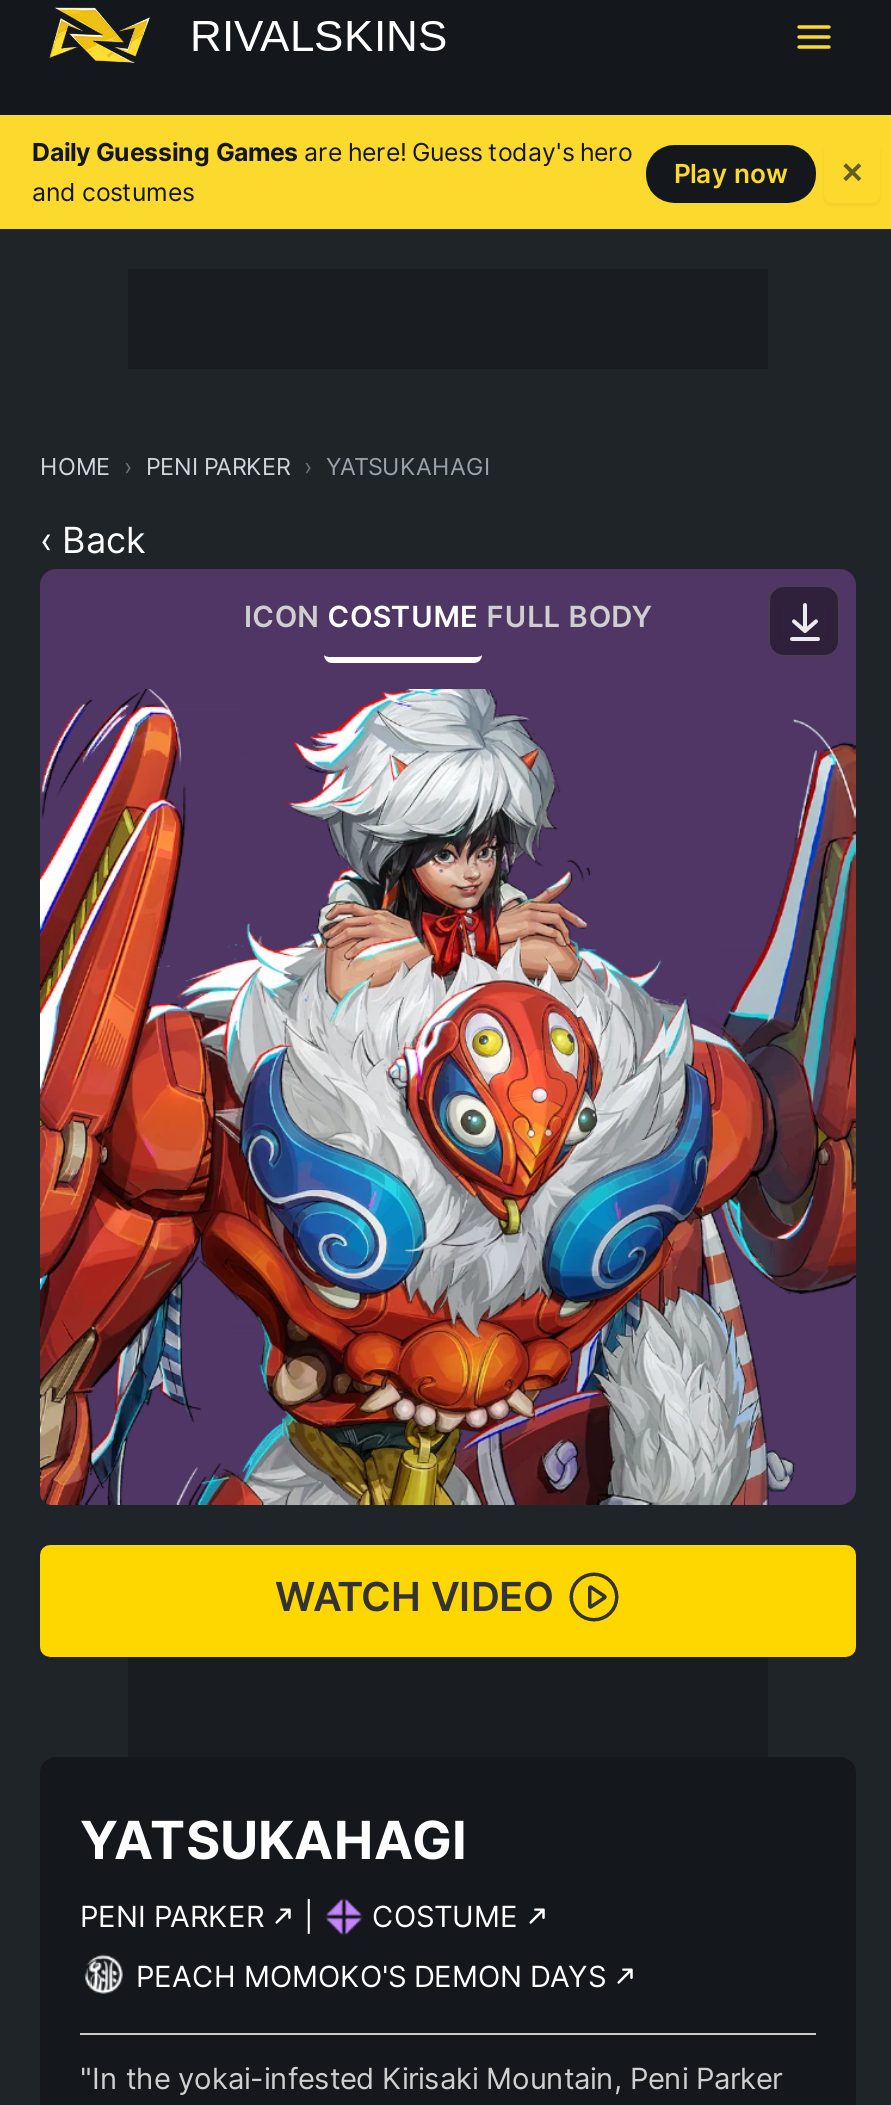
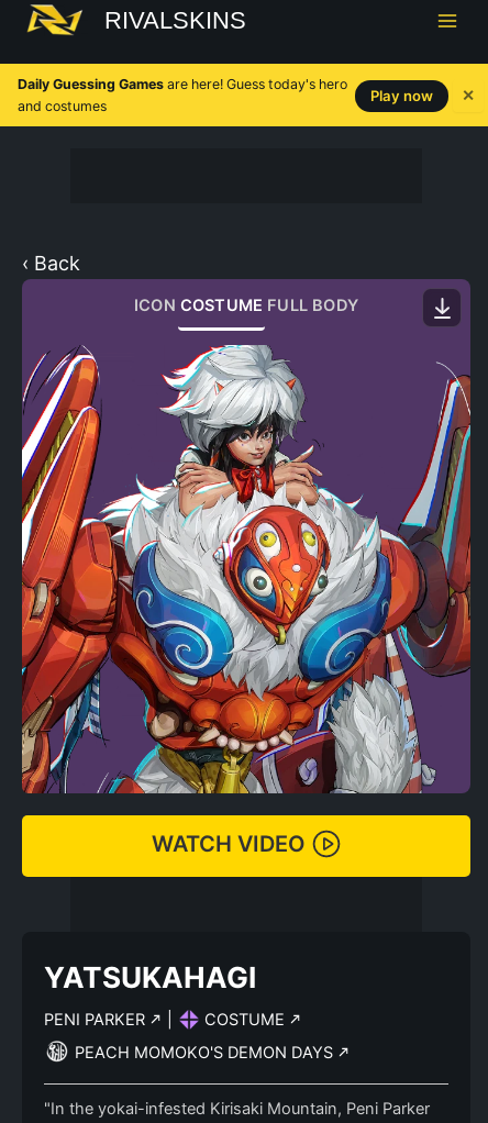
- HOME
- PENI PARKER
- YATSUKAHAGI
